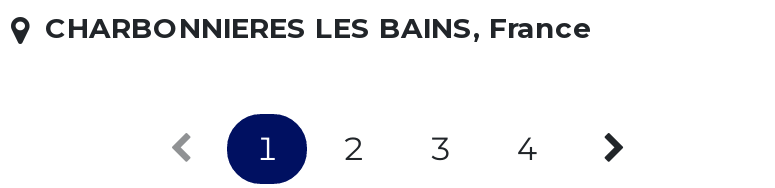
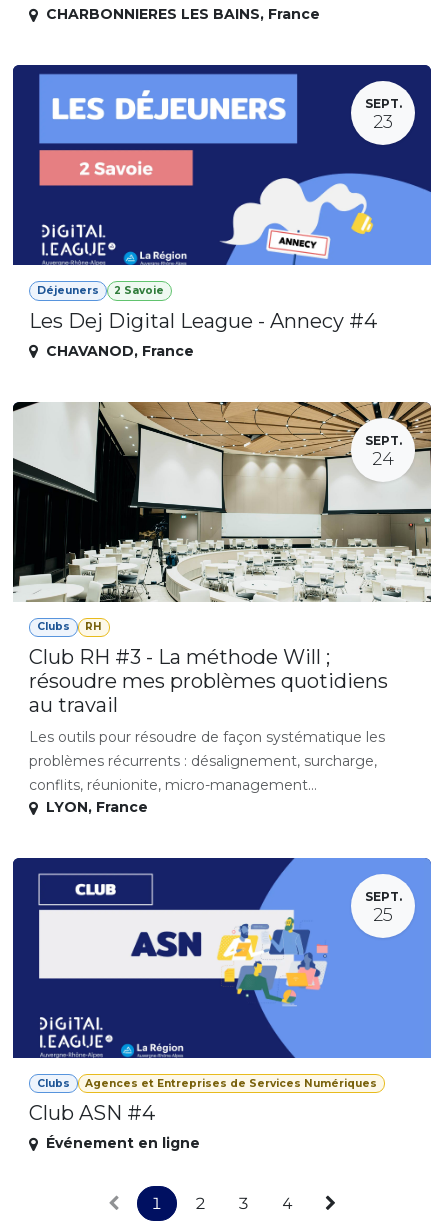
+ [image]
+ SEPT.
+ 23

+ [image]
+ SEPT.
+ 24

+ [image]
+ SEPT.
+ 25

+ Déjeuners
+ 2 Savoie
+ Les Dej Digital League - Annecy #4
+ CHAVANOD, France

+ Clubs
+ RH
+ Club RH #3 - La méthode Will ;
+ résoudre mes problèmes quotidiens
+ au travail
+ Les outils pour résoudre de façon systématique les
+ problèmes récurrents : désalignement, surcharge,
+ conflits, réunionite, micro-management...
+ LYON, France

+ Clubs
+ Agences et Entreprises de Services Numériques
+ Club ASN #4
+ Événement en ligne
